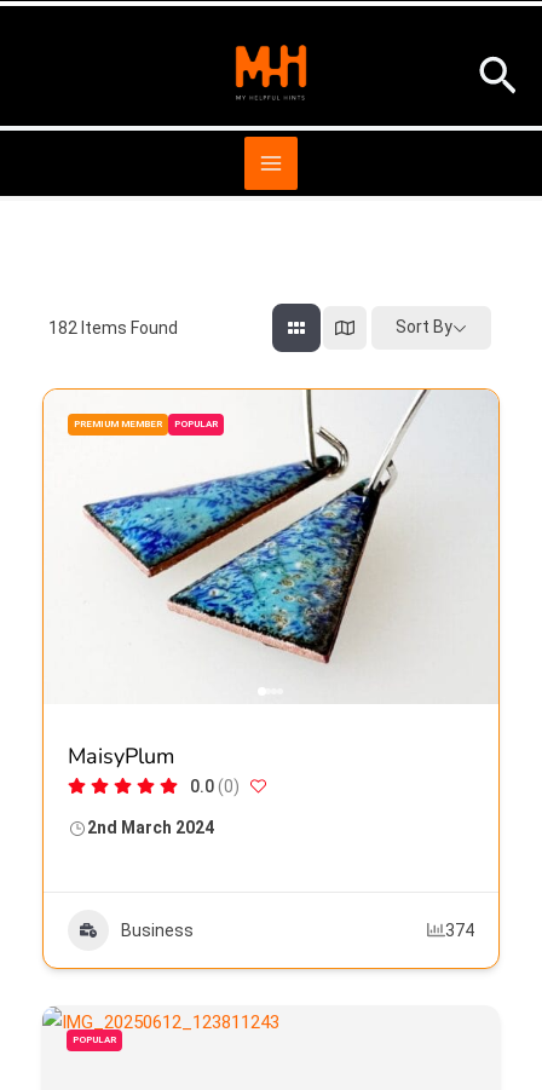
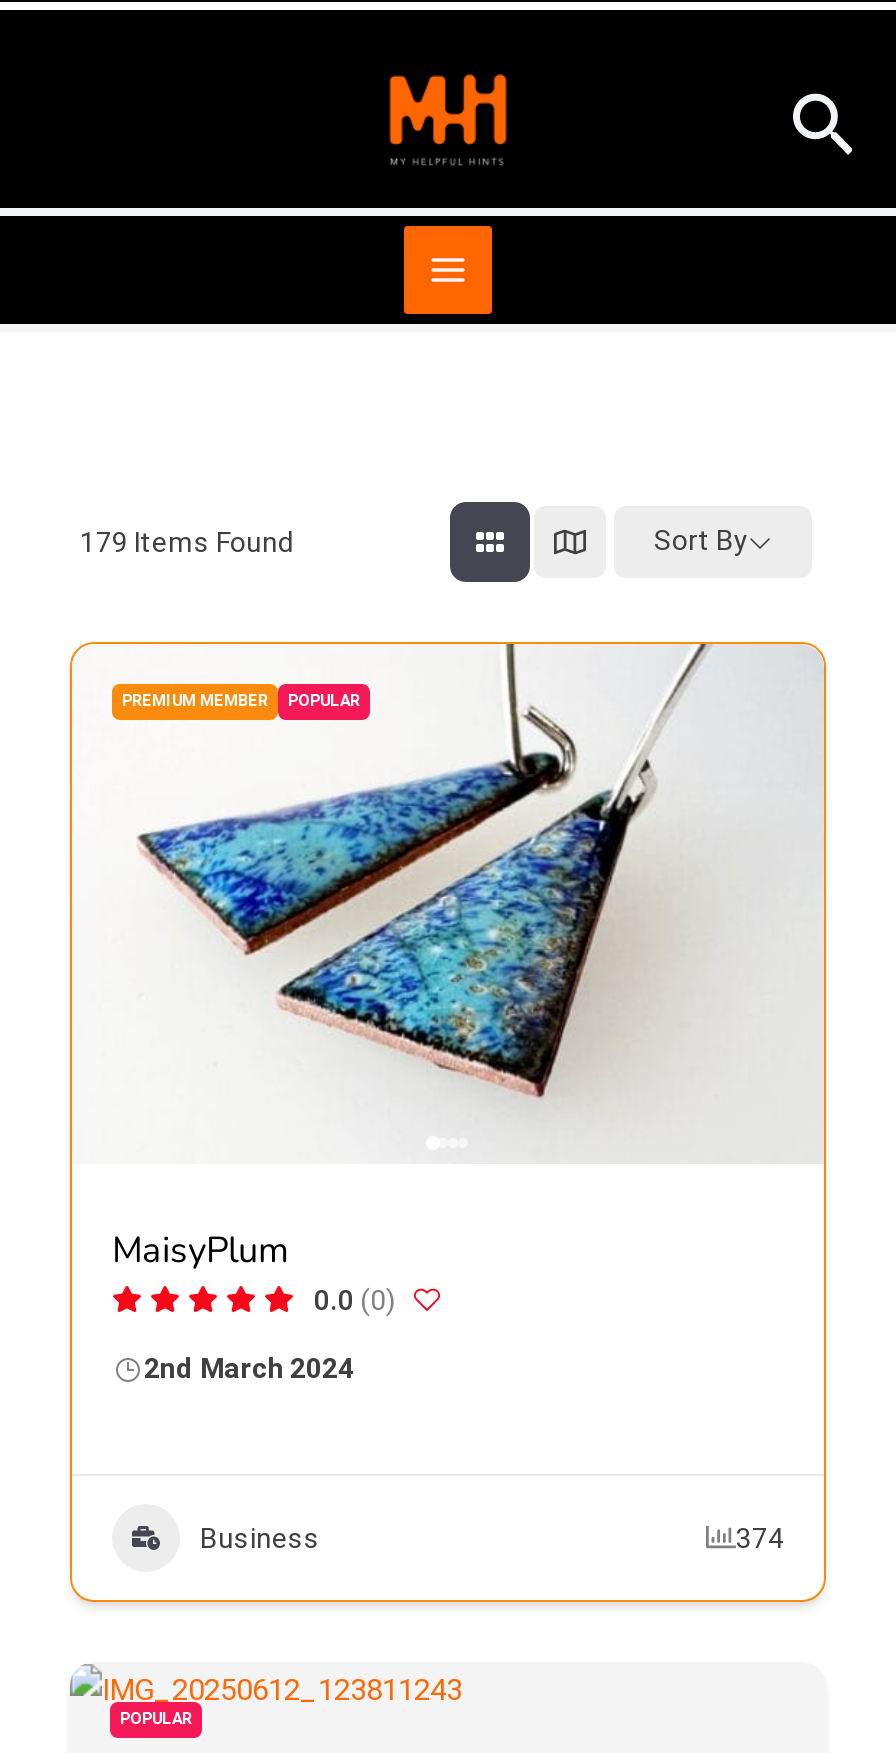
- 182 Items Found
+ 179 Items Found
